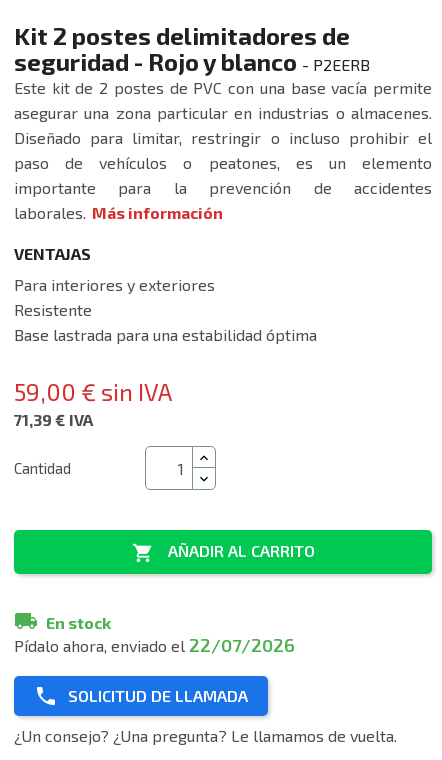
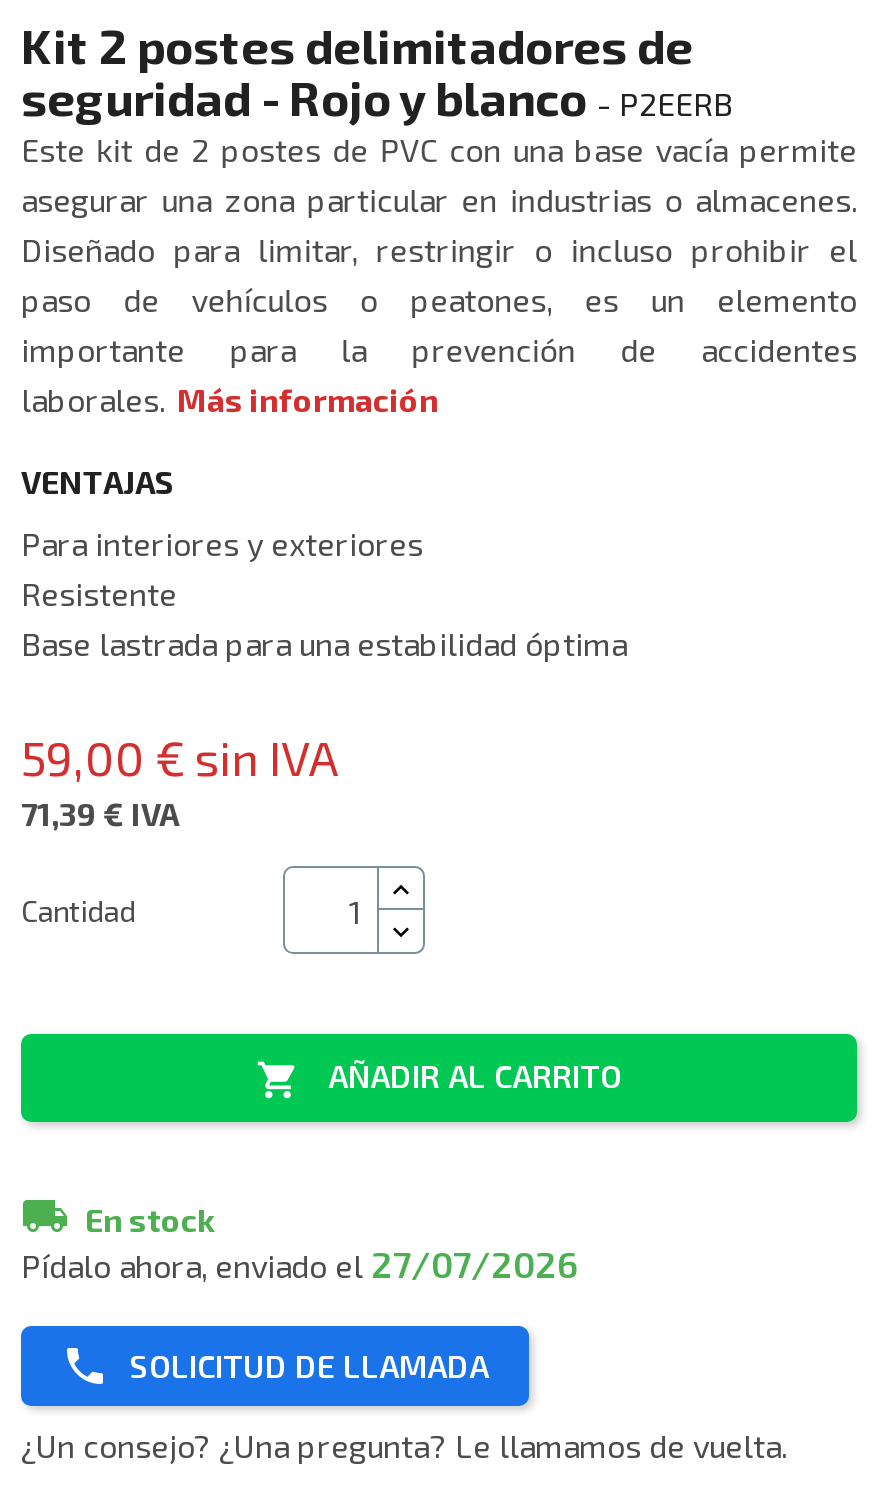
- Pídalo ahora, enviado el 22/07/2026
+ Pídalo ahora, enviado el 27/07/2026
